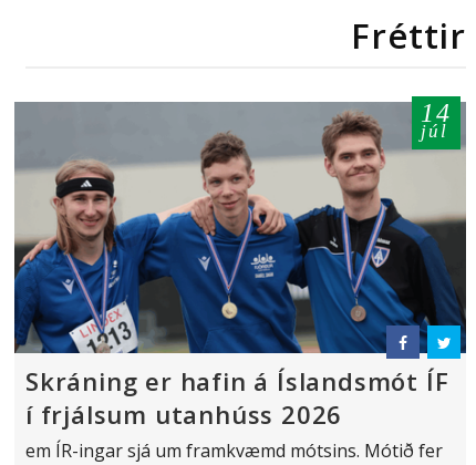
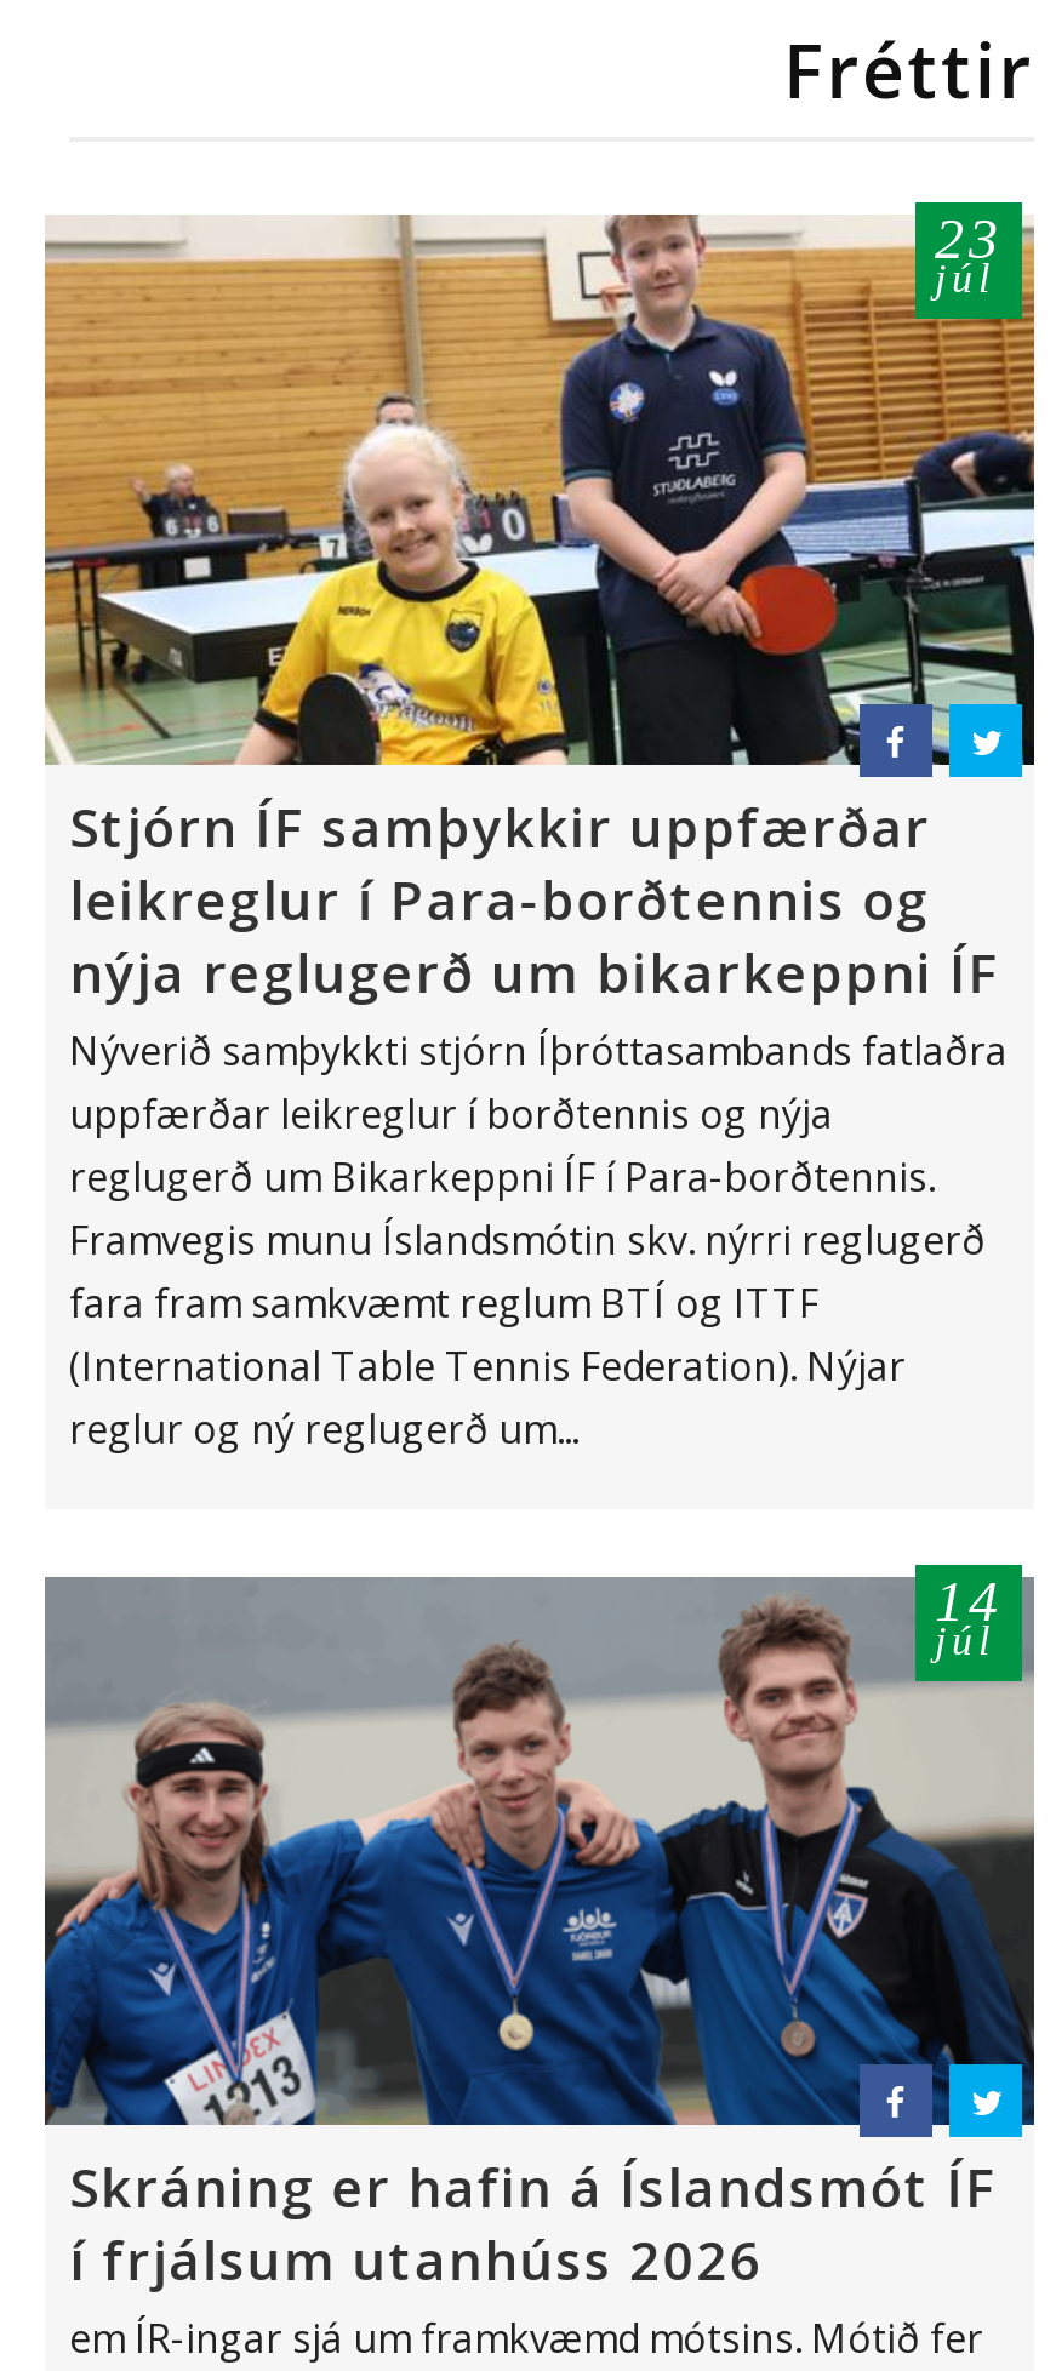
+ [image]
+ 23
+ júl

+ Stjórn ÍF samþykkir uppfærðar
+ leikreglur í Para-borðtennis og
+ nýja reglugerð um bikarkeppni ÍF
+ Nýverið samþykkti stjórn Íþróttasambands fatlaðra
+ uppfærðar leikreglur í borðtennis og nýja
+ reglugerð um Bikarkeppni ÍF í Para-borðtennis.
+ Framvegis munu Íslandsmótin skv. nýrri reglugerð
+ fara fram samkvæmt reglum BTÍ og ITTF
+ (International Table Tennis Federation). Nýjar
+ reglur og ný reglugerð um...
